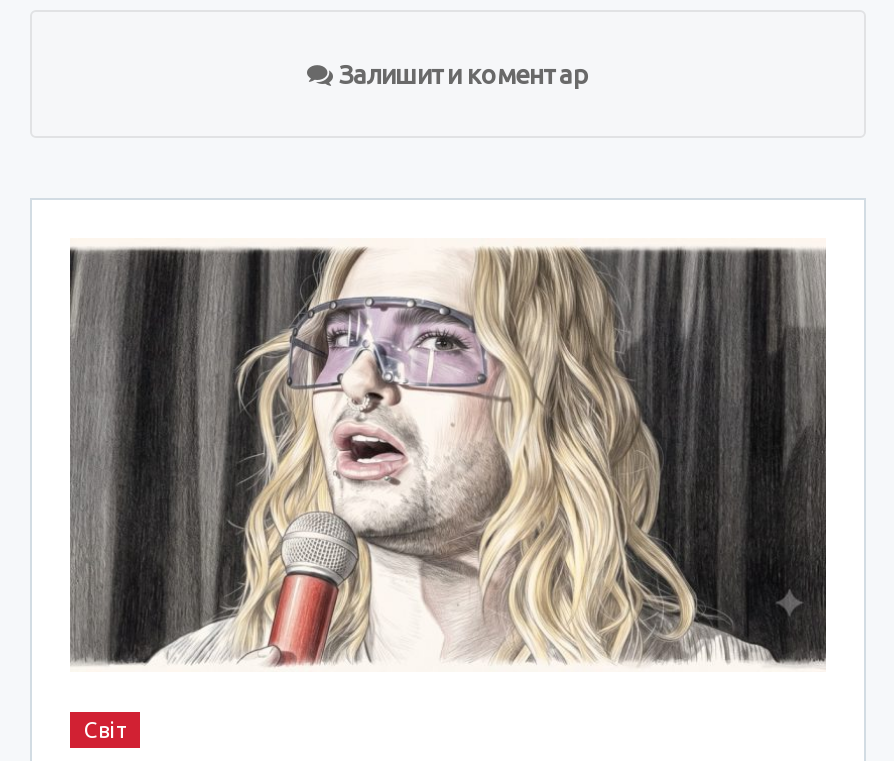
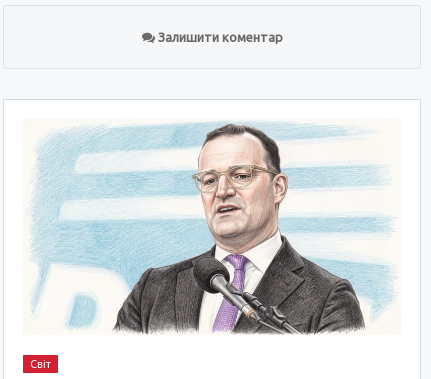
- [image]
+ [image]
